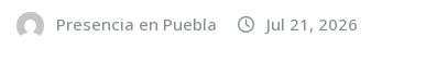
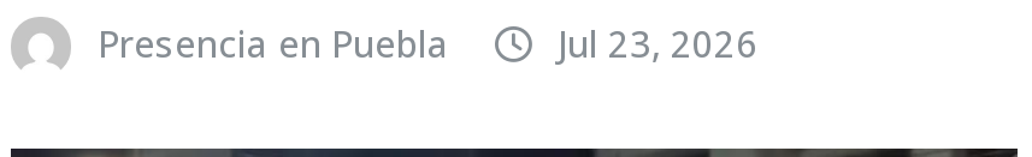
- Jul 21, 2026
+ Jul 23, 2026
